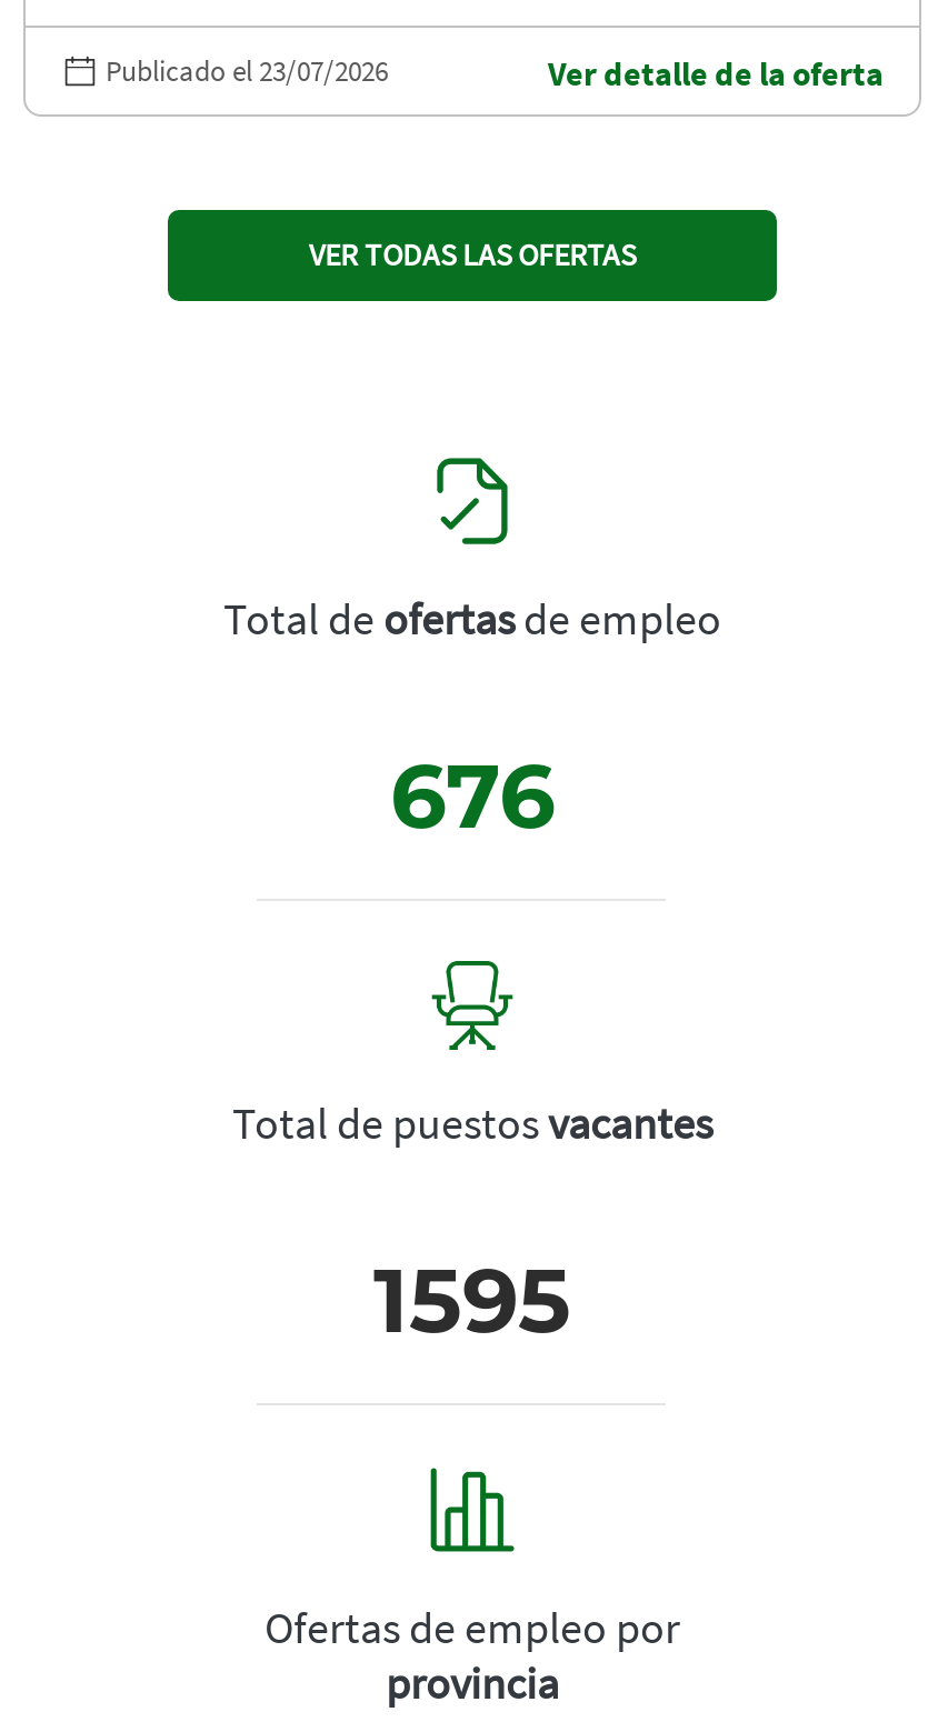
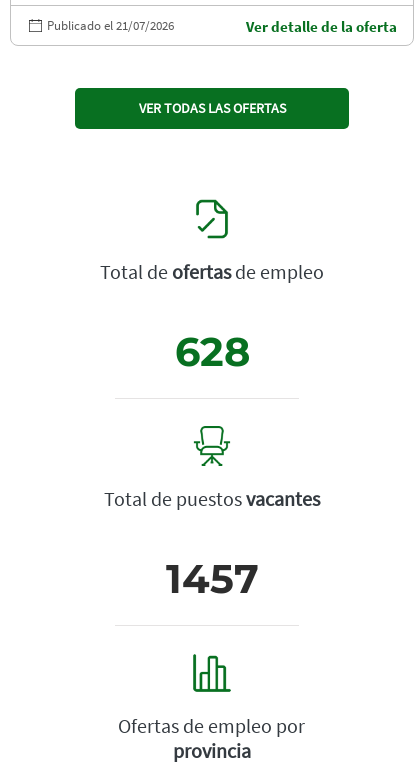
- Publicado el 23/07/2026
+ Publicado el 21/07/2026

- 676
+ 628

- 1595
+ 1457
